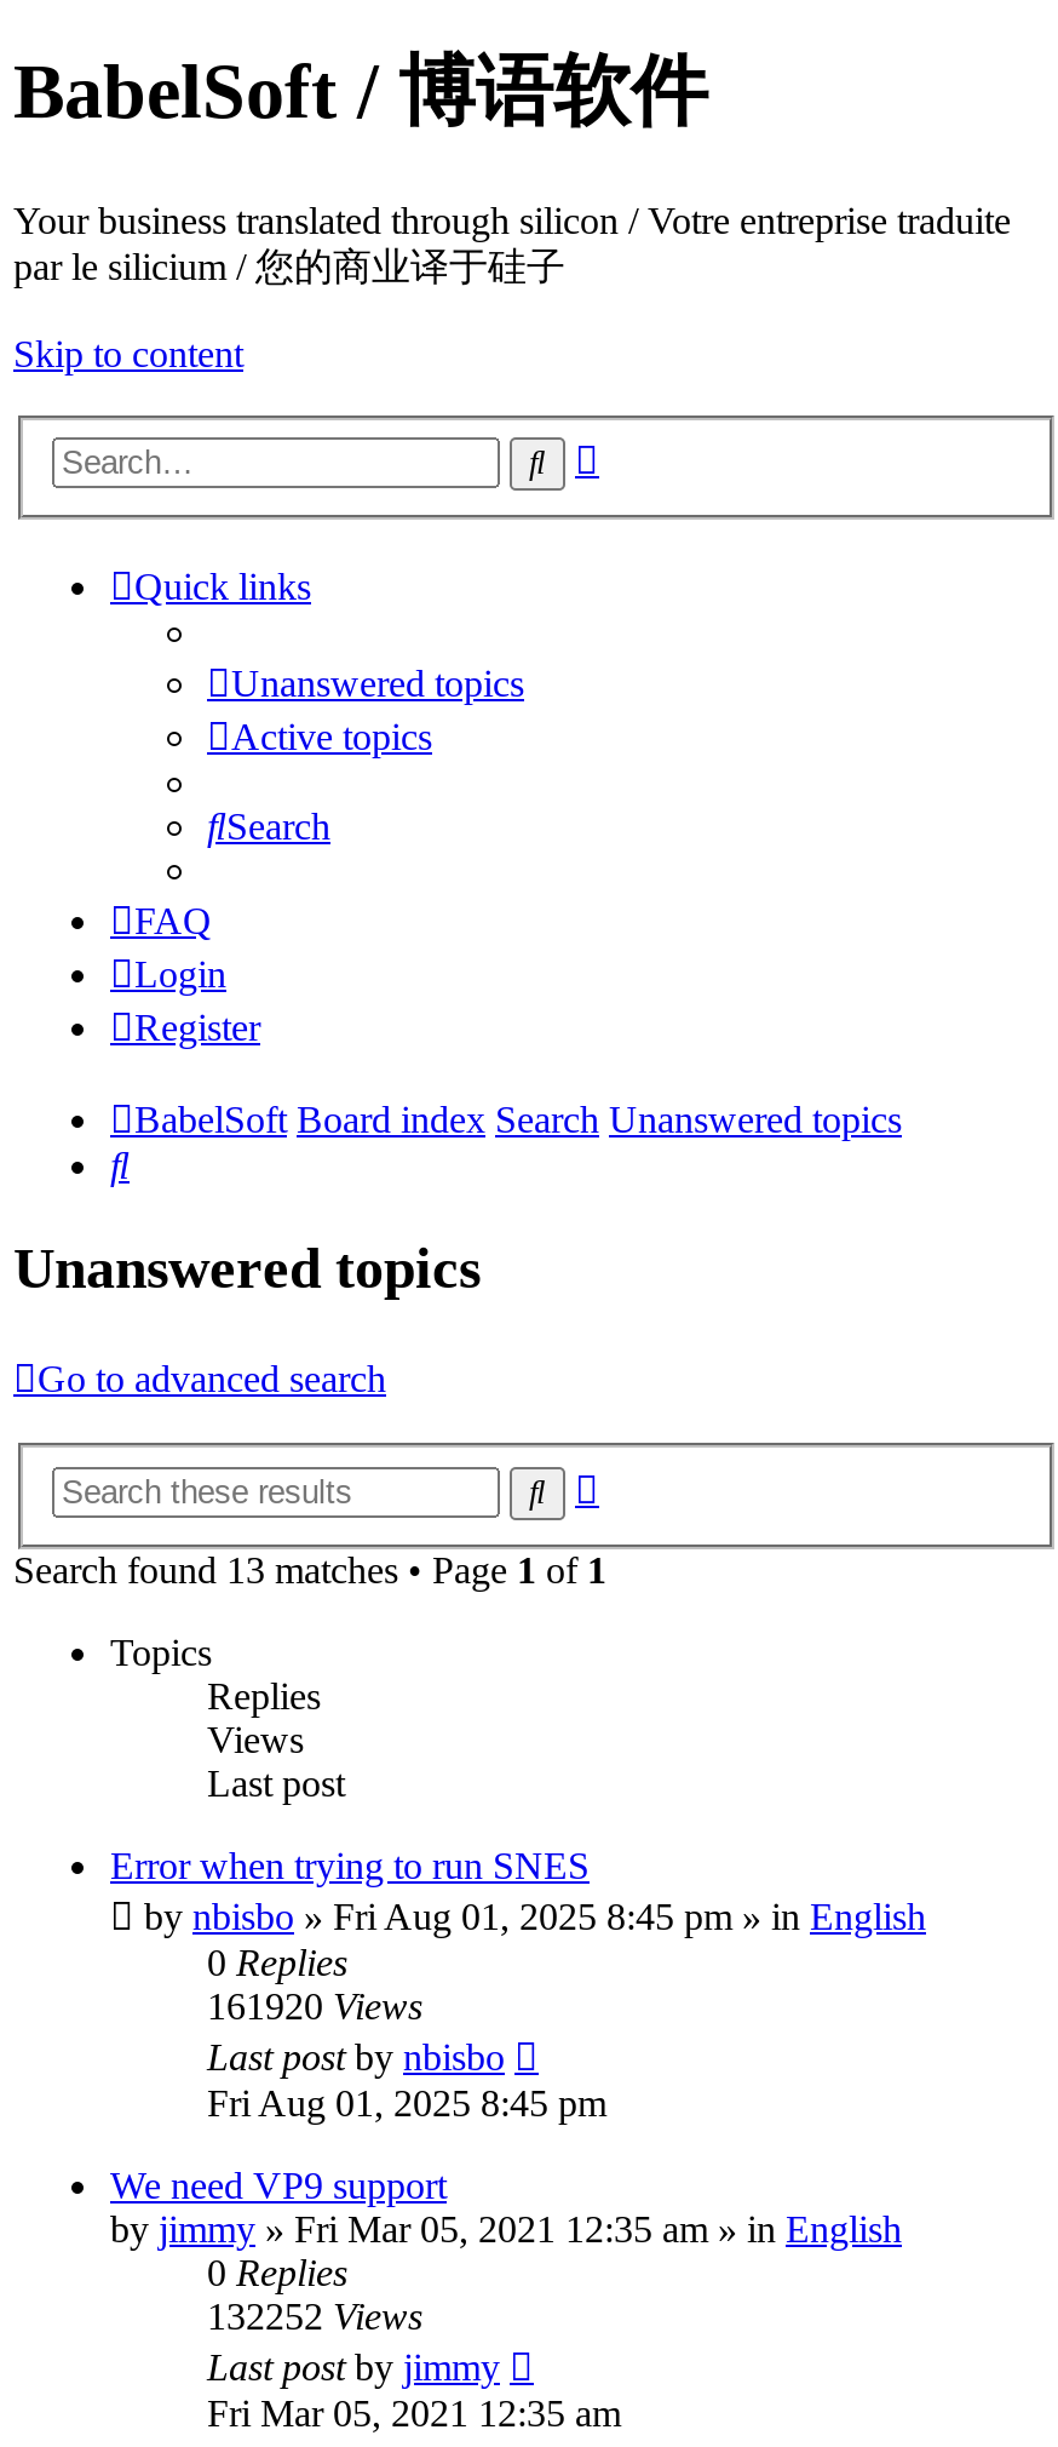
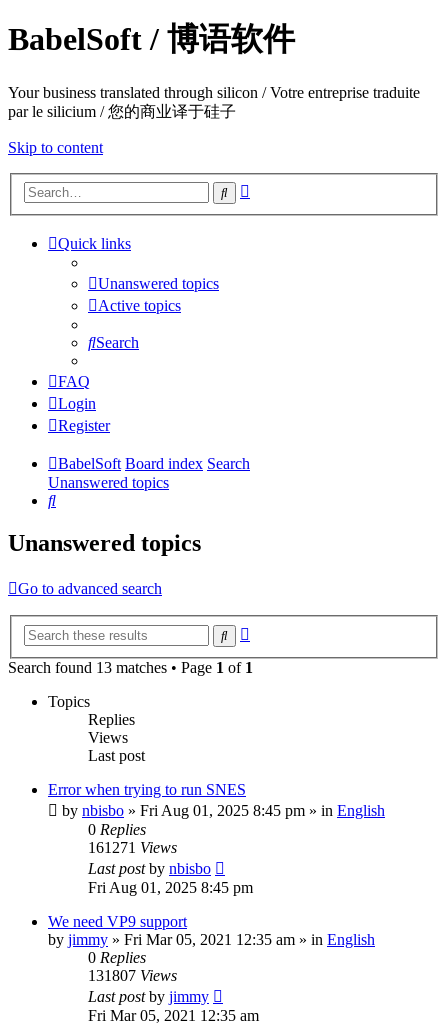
- 161920 Views
+ 161271 Views

- 132252 Views
+ 131807 Views
